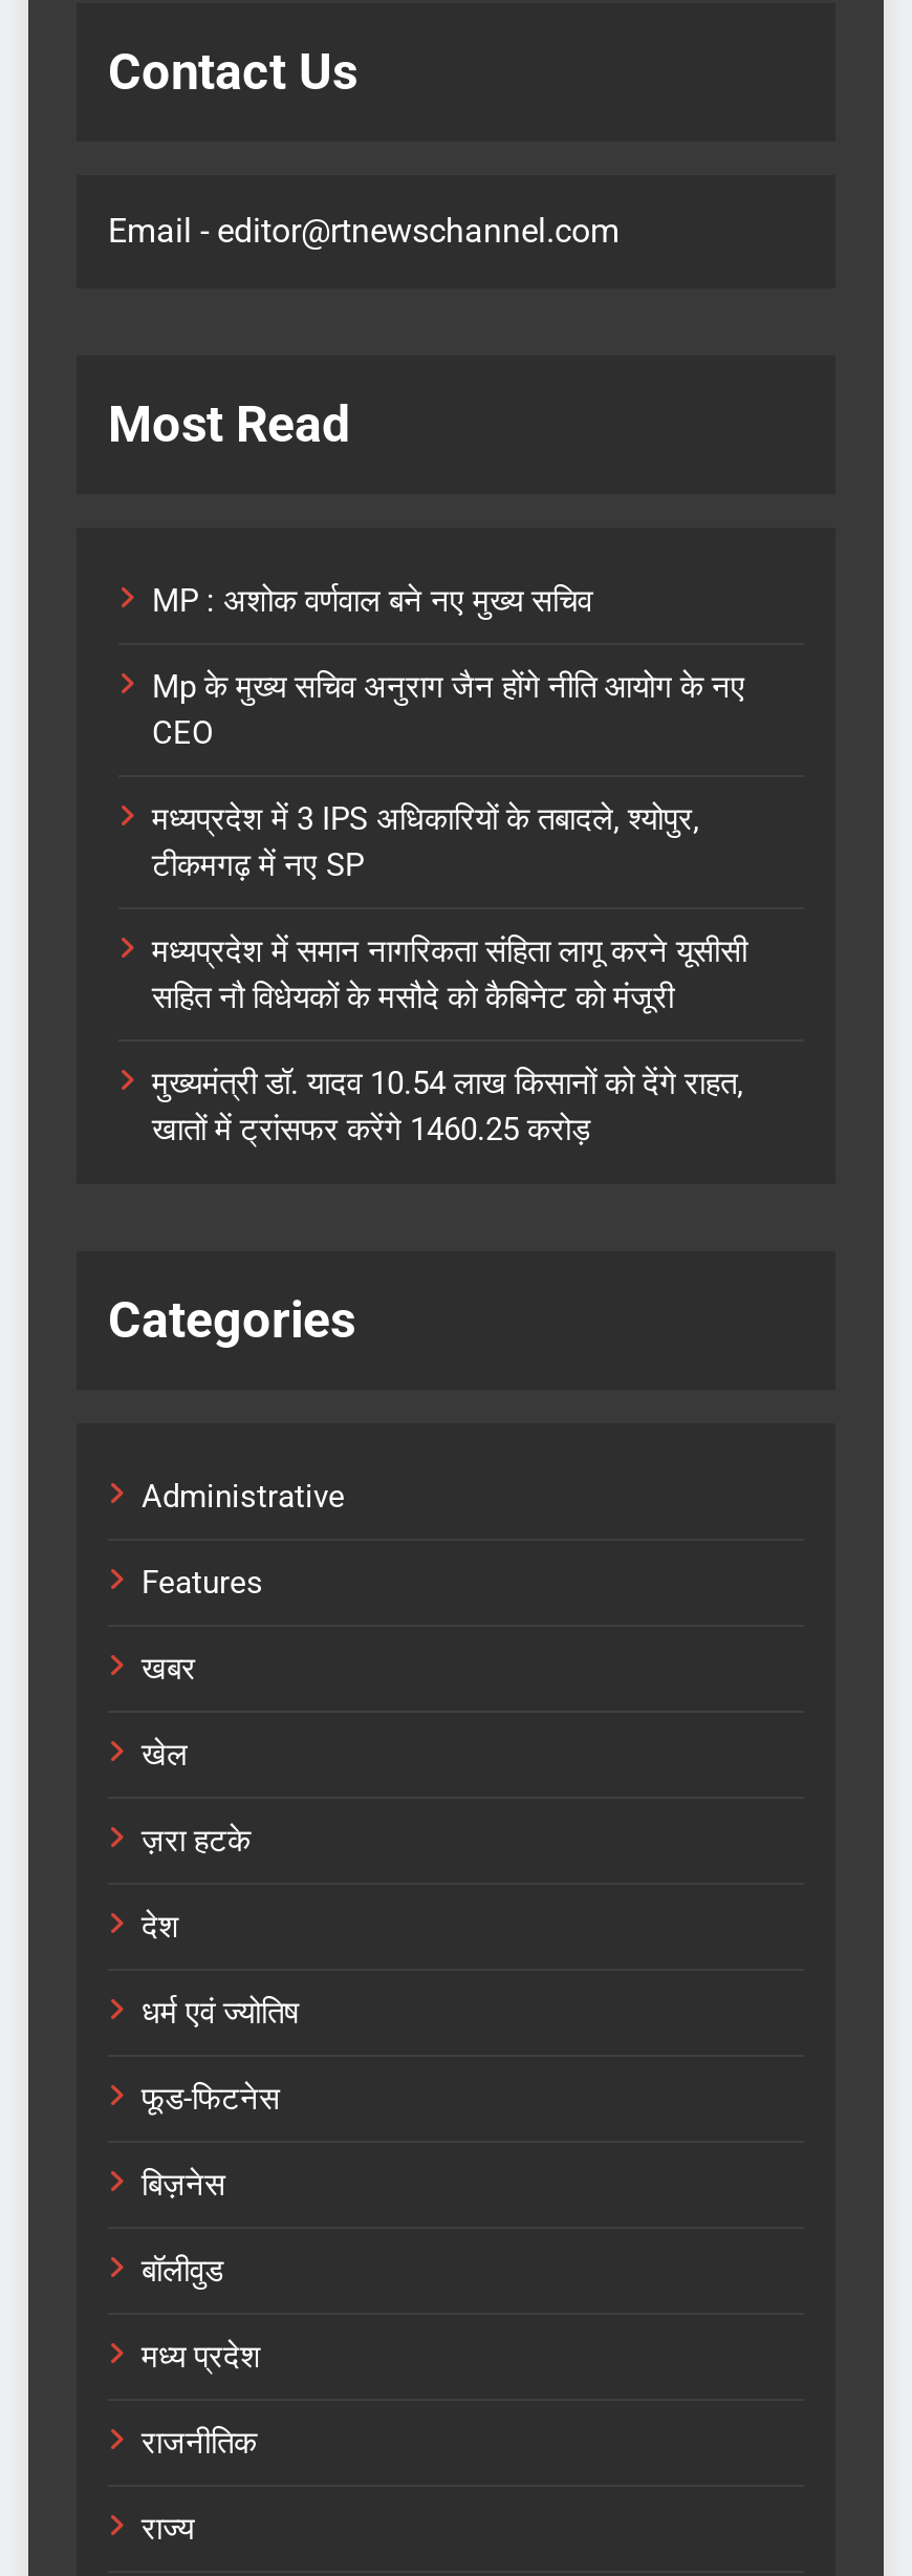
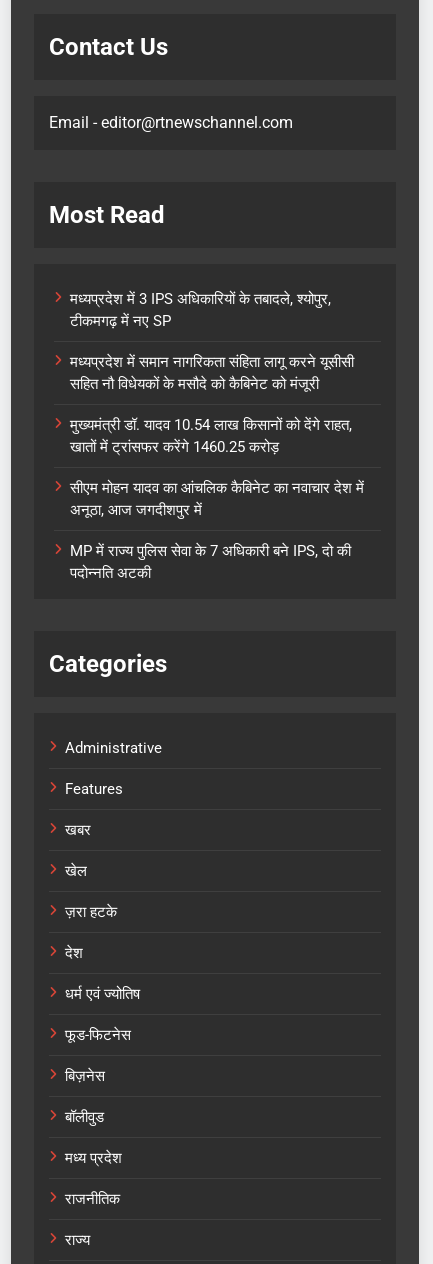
- MP : अशोक वर्णवाल बने नए मुख्य सचिव
- Mp के मुख्य सचिव अनुराग जैन होंगे नीति आयोग के नए
- CEO

moved up: मध्यप्रदेश में 3 IPS अधिकारियों के तबादले, श्योपुर, | टीकमगढ़ में नए SP | मध्यप्रदेश में समान नागरिकता संहिता लागू करने यूसीसी | सहित नौ विधेयकों के मसौदे को कैबिनेट को मंजूरी | मुख्यमंत्री डॉ. यादव 10.54 लाख किसानों को देंगे राहत, | खातों में ट्रांसफर करेंगे 1460.25 करोड़

+ सीएम मोहन यादव का आंचलिक कैबिनेट का नवाचार देश में
+ अनूठा, आज जगदीशपुर में
+ MP में राज्य पुलिस सेवा के 7 अधिकारी बने IPS, दो की
+ पदोन्नति अटकी
